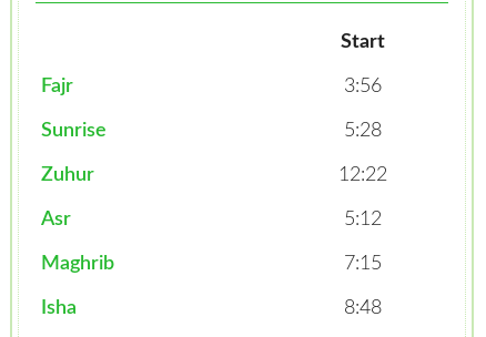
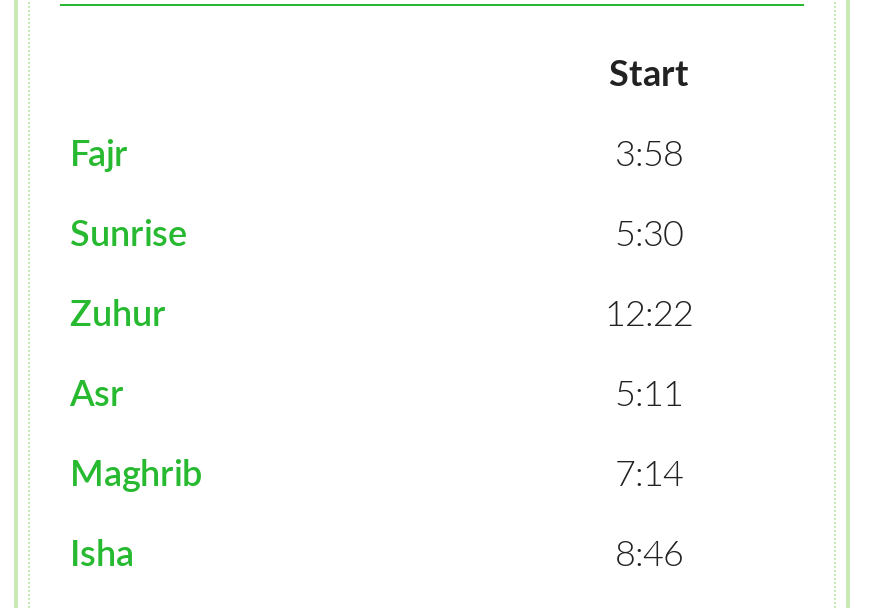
- 3:56
+ 3:58

- 5:28
+ 5:30

- 5:12
+ 5:11

- 7:15
+ 7:14

- 8:48
+ 8:46
